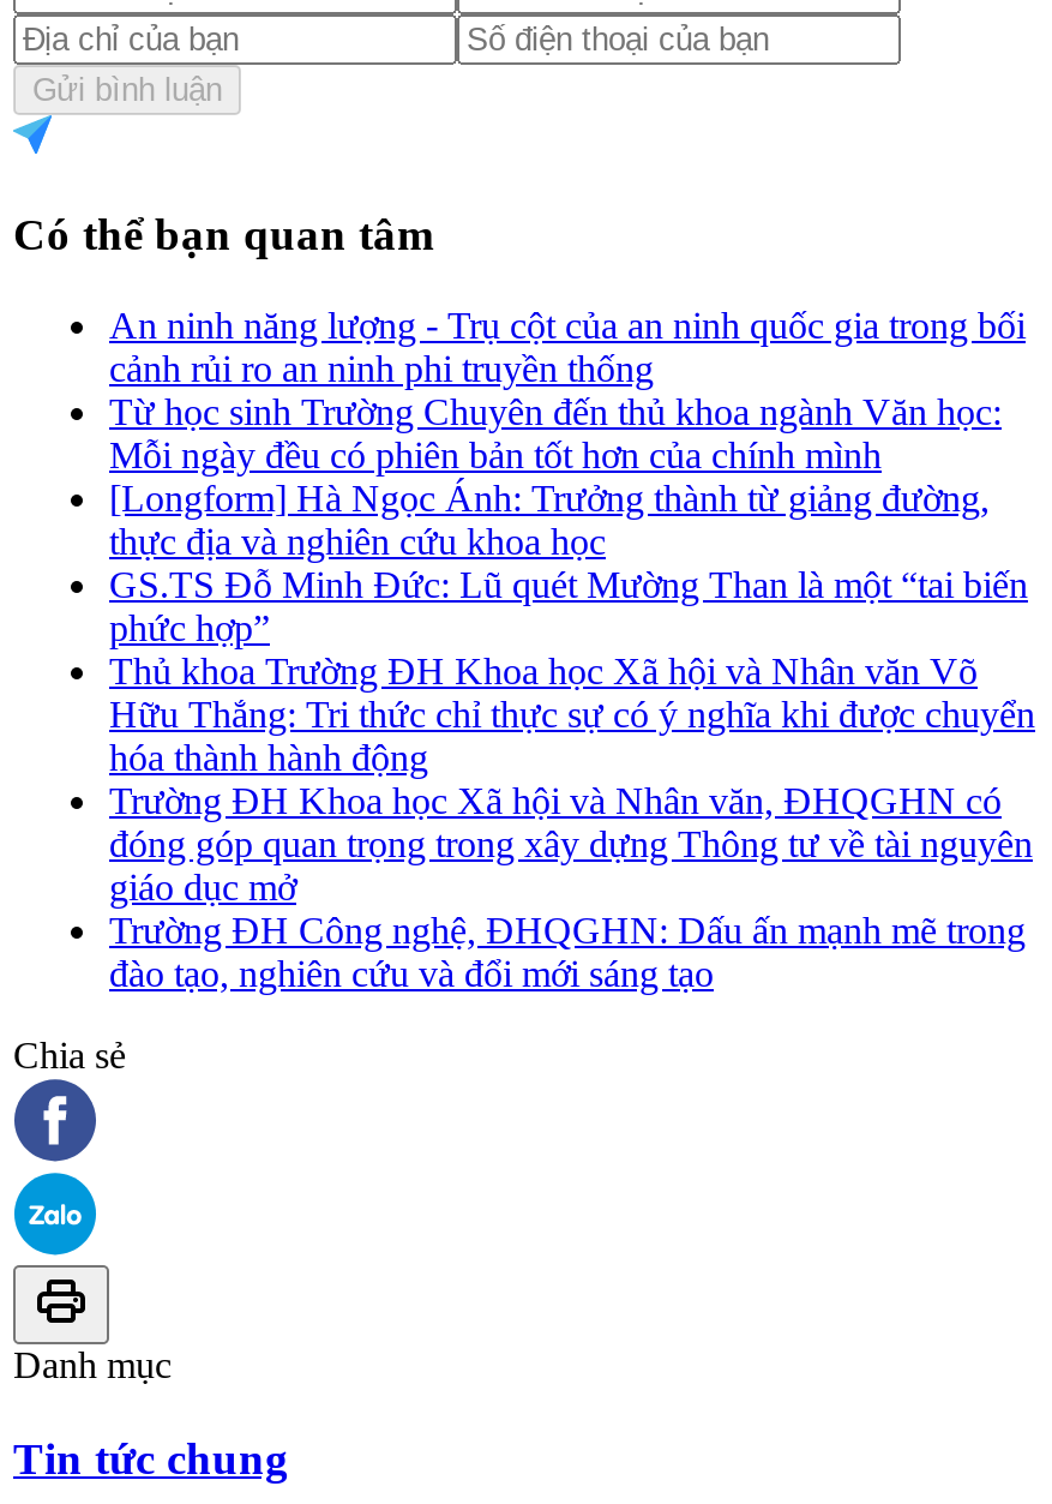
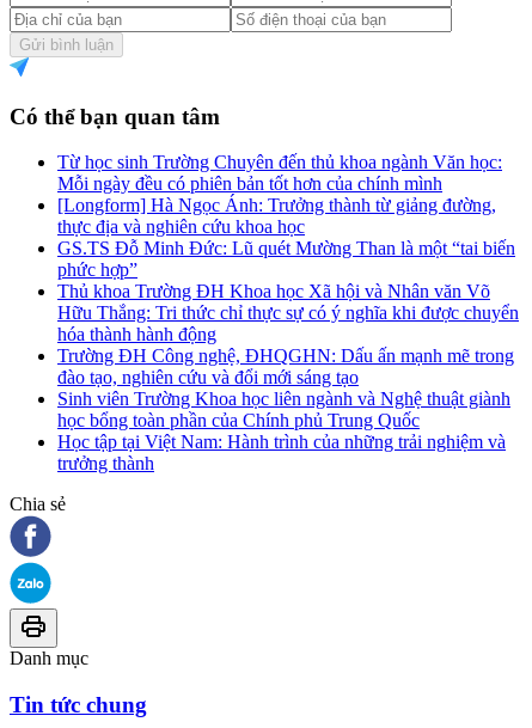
- An ninh năng lượng - Trụ cột của an ninh quốc gia trong bối
- cảnh rủi ro an ninh phi truyền thống

moved up: Từ học sinh Trường Chuyên đến thủ khoa ngành Văn học: | Mỗi ngày đều có phiên bản tốt hơn của chính mình | [Longform] Hà Ngọc Ánh: Trưởng thành từ giảng đường, | ... | Hữu Thắng: Tri thức chỉ thực sự có ý nghĩa khi được chuyển | hóa thành hành động

- Trường ĐH Khoa học Xã hội và Nhân văn, ĐHQGHN có
- đóng góp quan trọng trong xây dựng Thông tư về tài nguyên
- giáo dục mở

moved up: Trường ĐH Công nghệ, ĐHQGHN: Dấu ấn mạnh mẽ trong | đào tạo, nghiên cứu và đổi mới sáng tạo

+ Sinh viên Trường Khoa học liên ngành và Nghệ thuật giành
+ học bổng toàn phần của Chính phủ Trung Quốc
+ Học tập tại Việt Nam: Hành trình của những trải nghiệm và
+ trưởng thành
